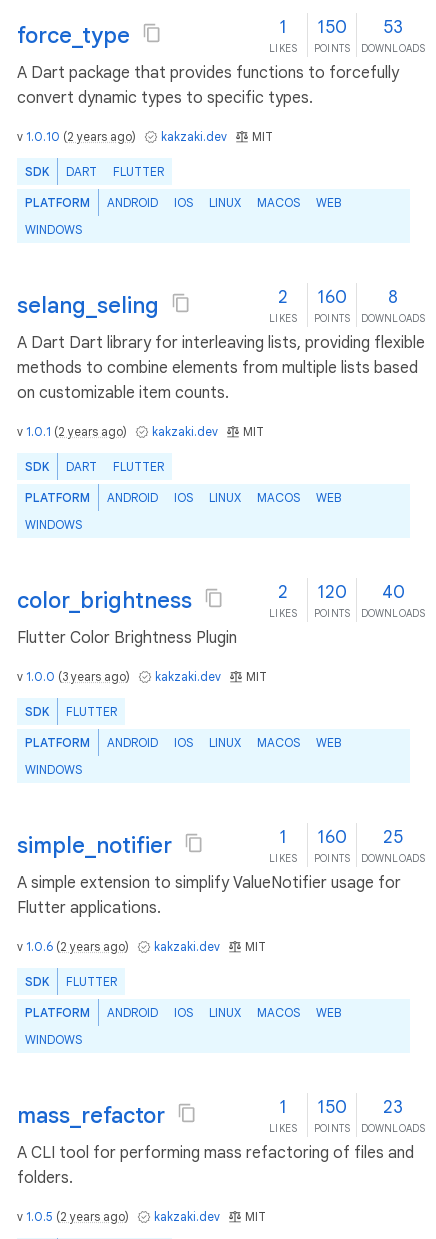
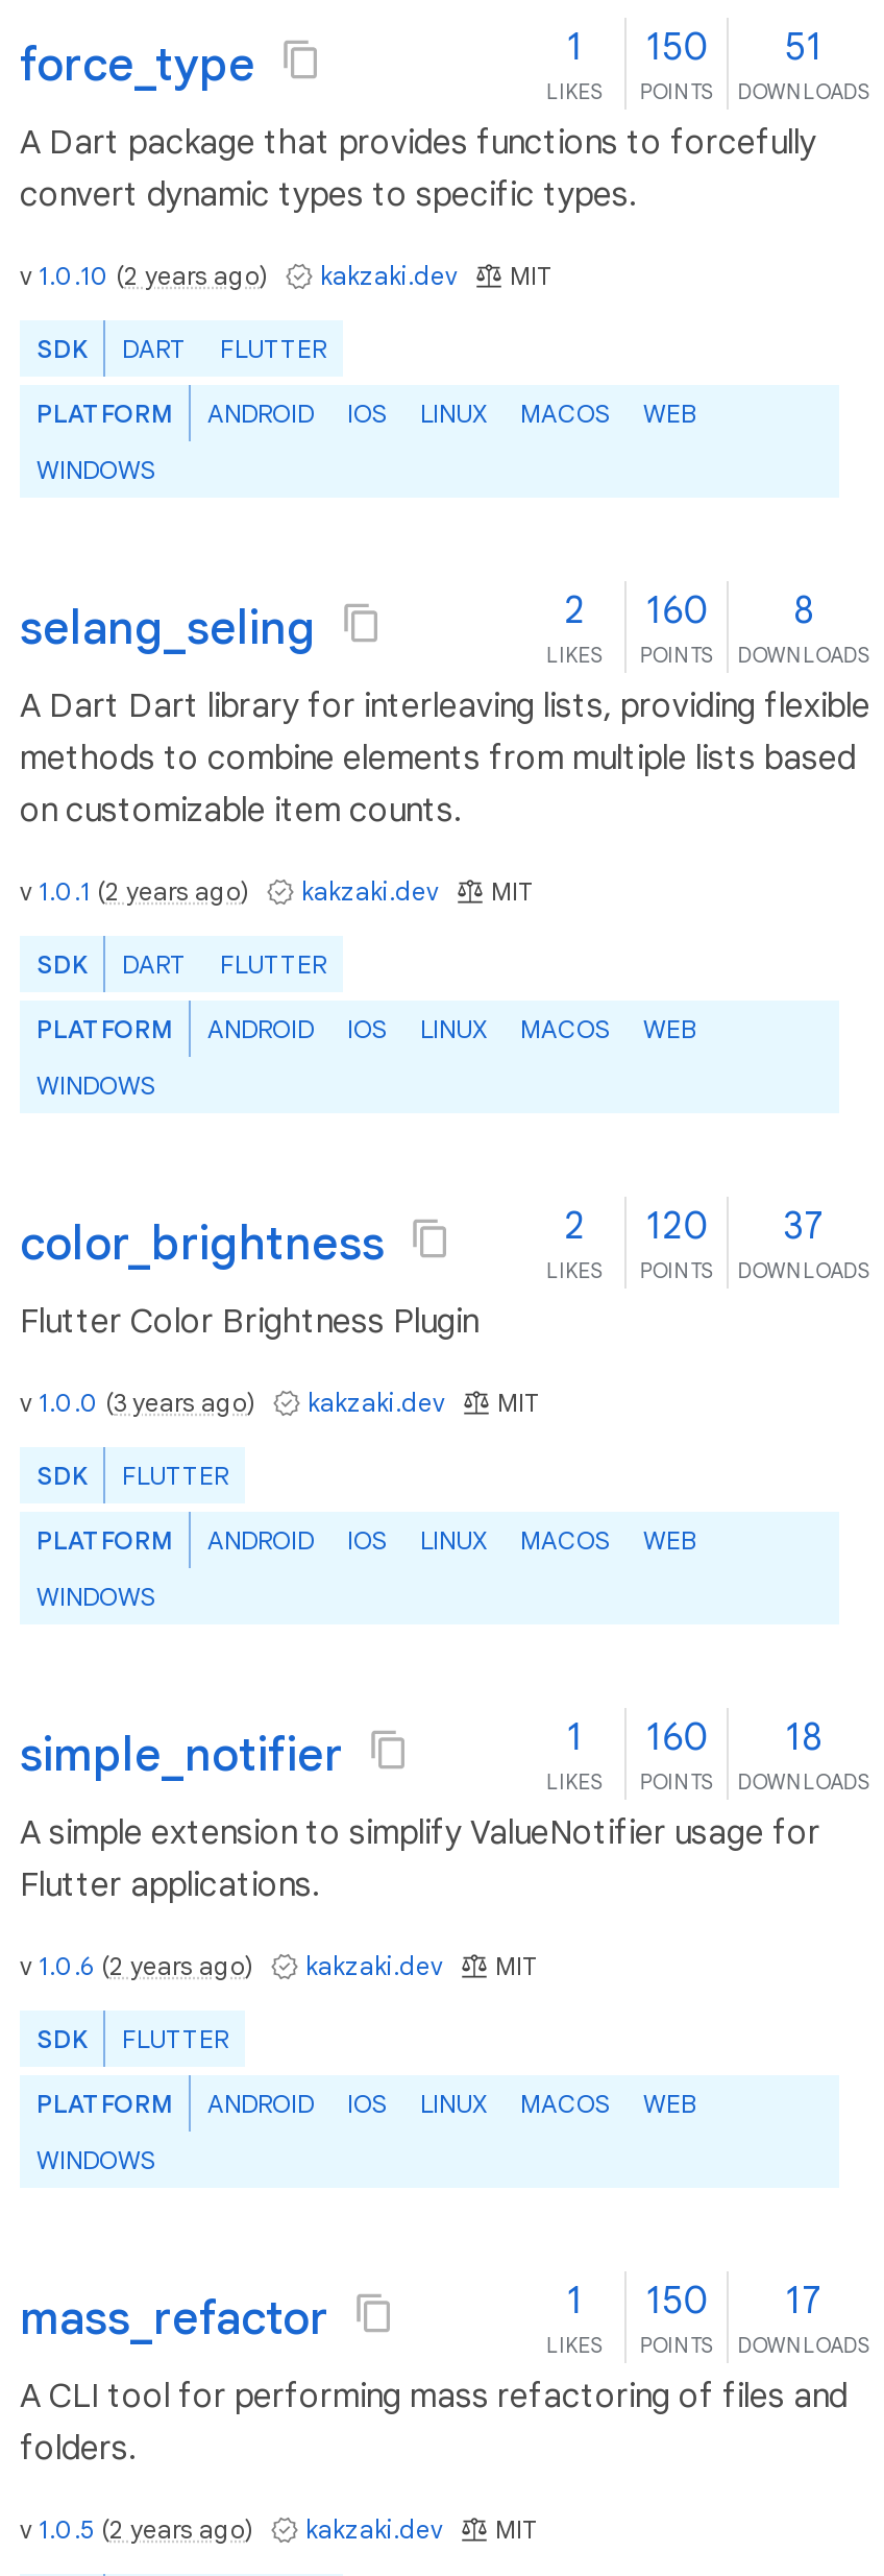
- 1 150 53
+ 1 150 51

- 2 120 40
+ 2 120 37

- 1 160 25
+ 1 160 18

- 1 150 23
+ 1 150 17
